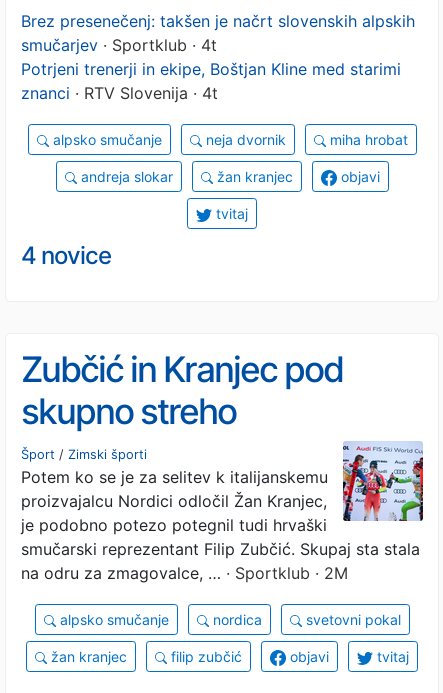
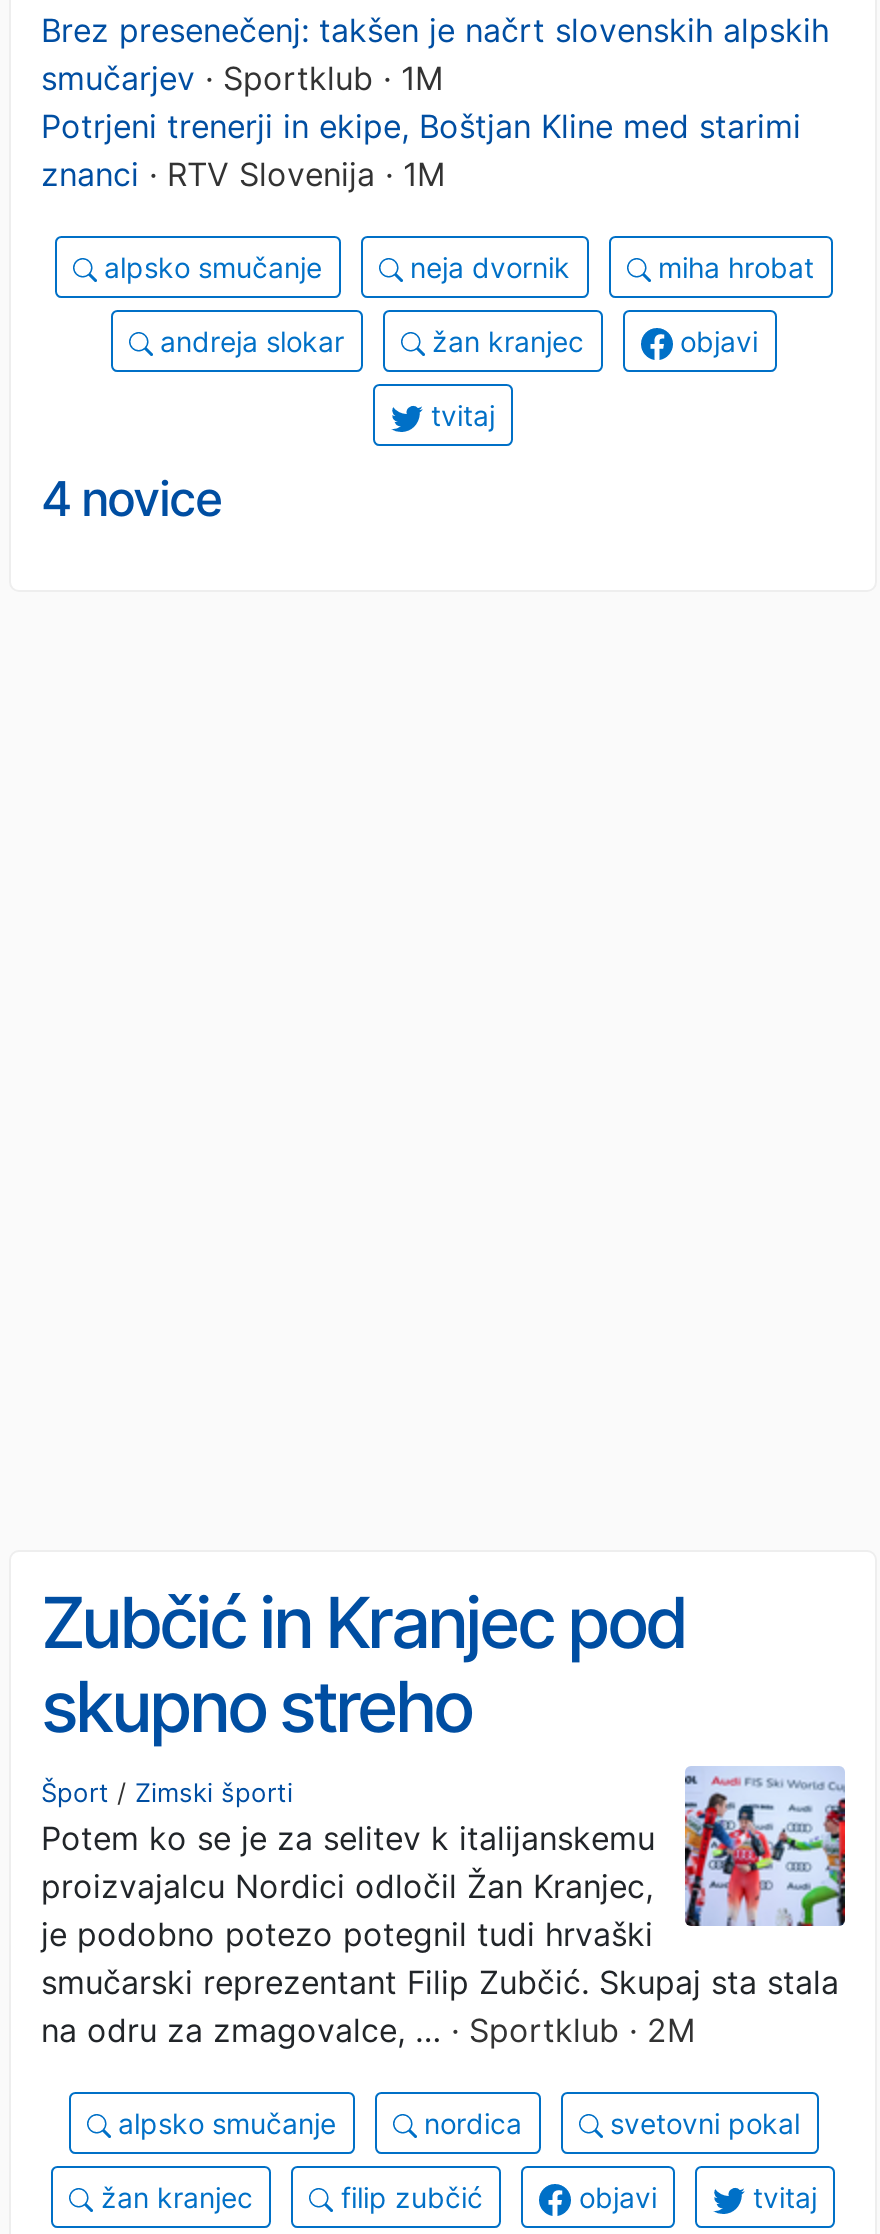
- smučarjev · Sportklub · 4t
+ smučarjev · Sportklub · 1M

- znanci · RTV Slovenija · 4t
+ znanci · RTV Slovenija · 1M
